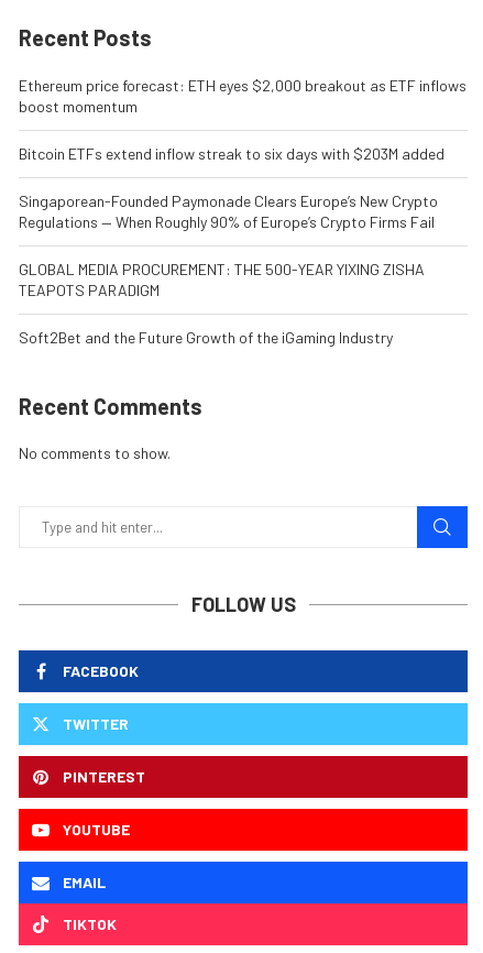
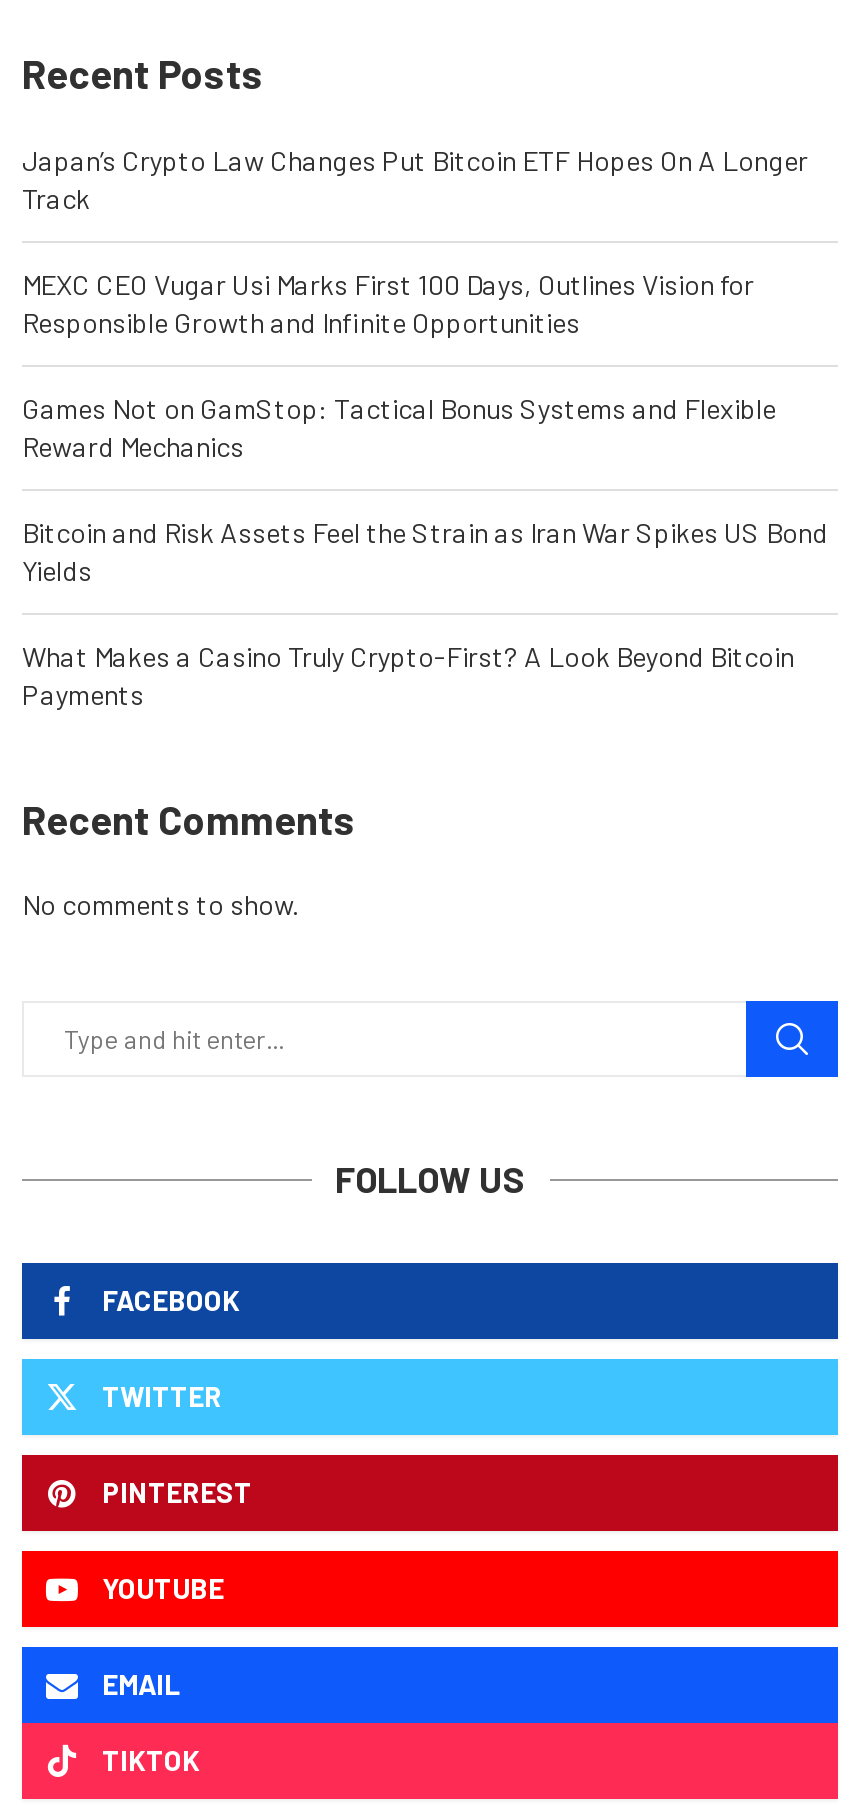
- Ethereum price forecast: ETH eyes $2,000 breakout as ETF inflows
- boost momentum
+ Japan’s Crypto Law Changes Put Bitcoin ETF Hopes On A Longer
+ Track

- Bitcoin ETFs extend inflow streak to six days with $203M added
+ MEXC CEO Vugar Usi Marks First 100 Days, Outlines Vision for
+ Responsible Growth and Infinite Opportunities

- Singaporean-Founded Paymonade Clears Europe’s New Crypto
- Regulations — When Roughly 90% of Europe’s Crypto Firms Fail
+ Games Not on GamStop: Tactical Bonus Systems and Flexible
+ Reward Mechanics

- GLOBAL MEDIA PROCUREMENT: THE 500-YEAR YIXING ZISHA
- TEAPOTS PARADIGM
+ Bitcoin and Risk Assets Feel the Strain as Iran War Spikes US Bond
+ Yields

- Soft2Bet and the Future Growth of the iGaming Industry
+ What Makes a Casino Truly Crypto-First? A Look Beyond Bitcoin
+ Payments
